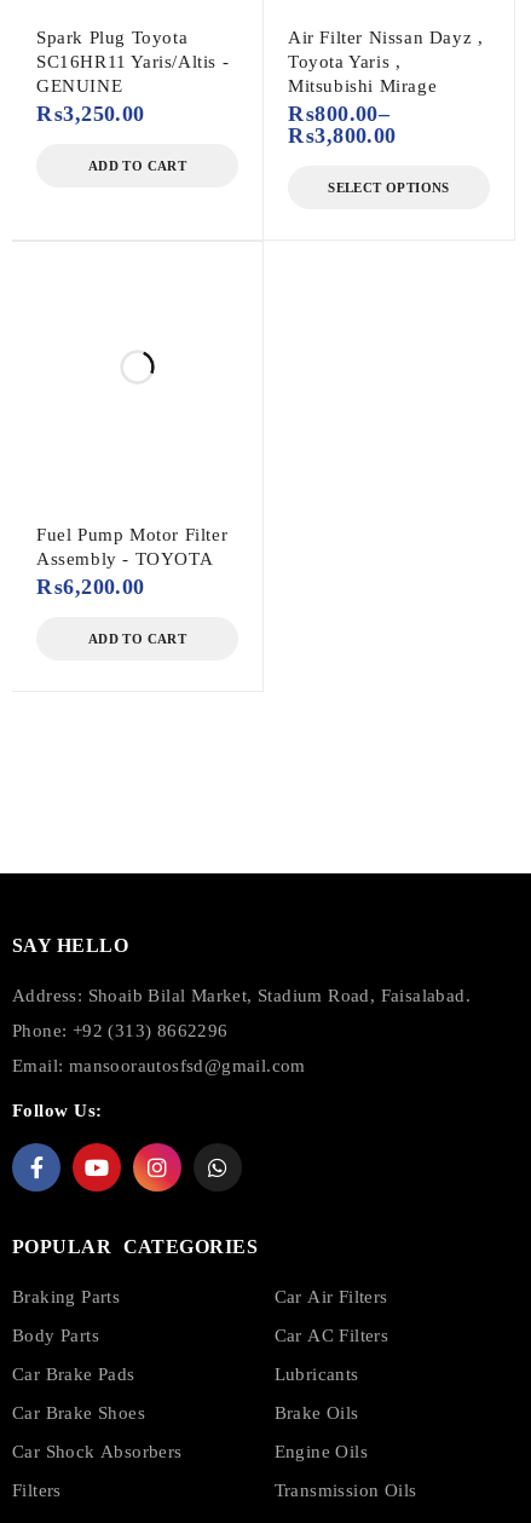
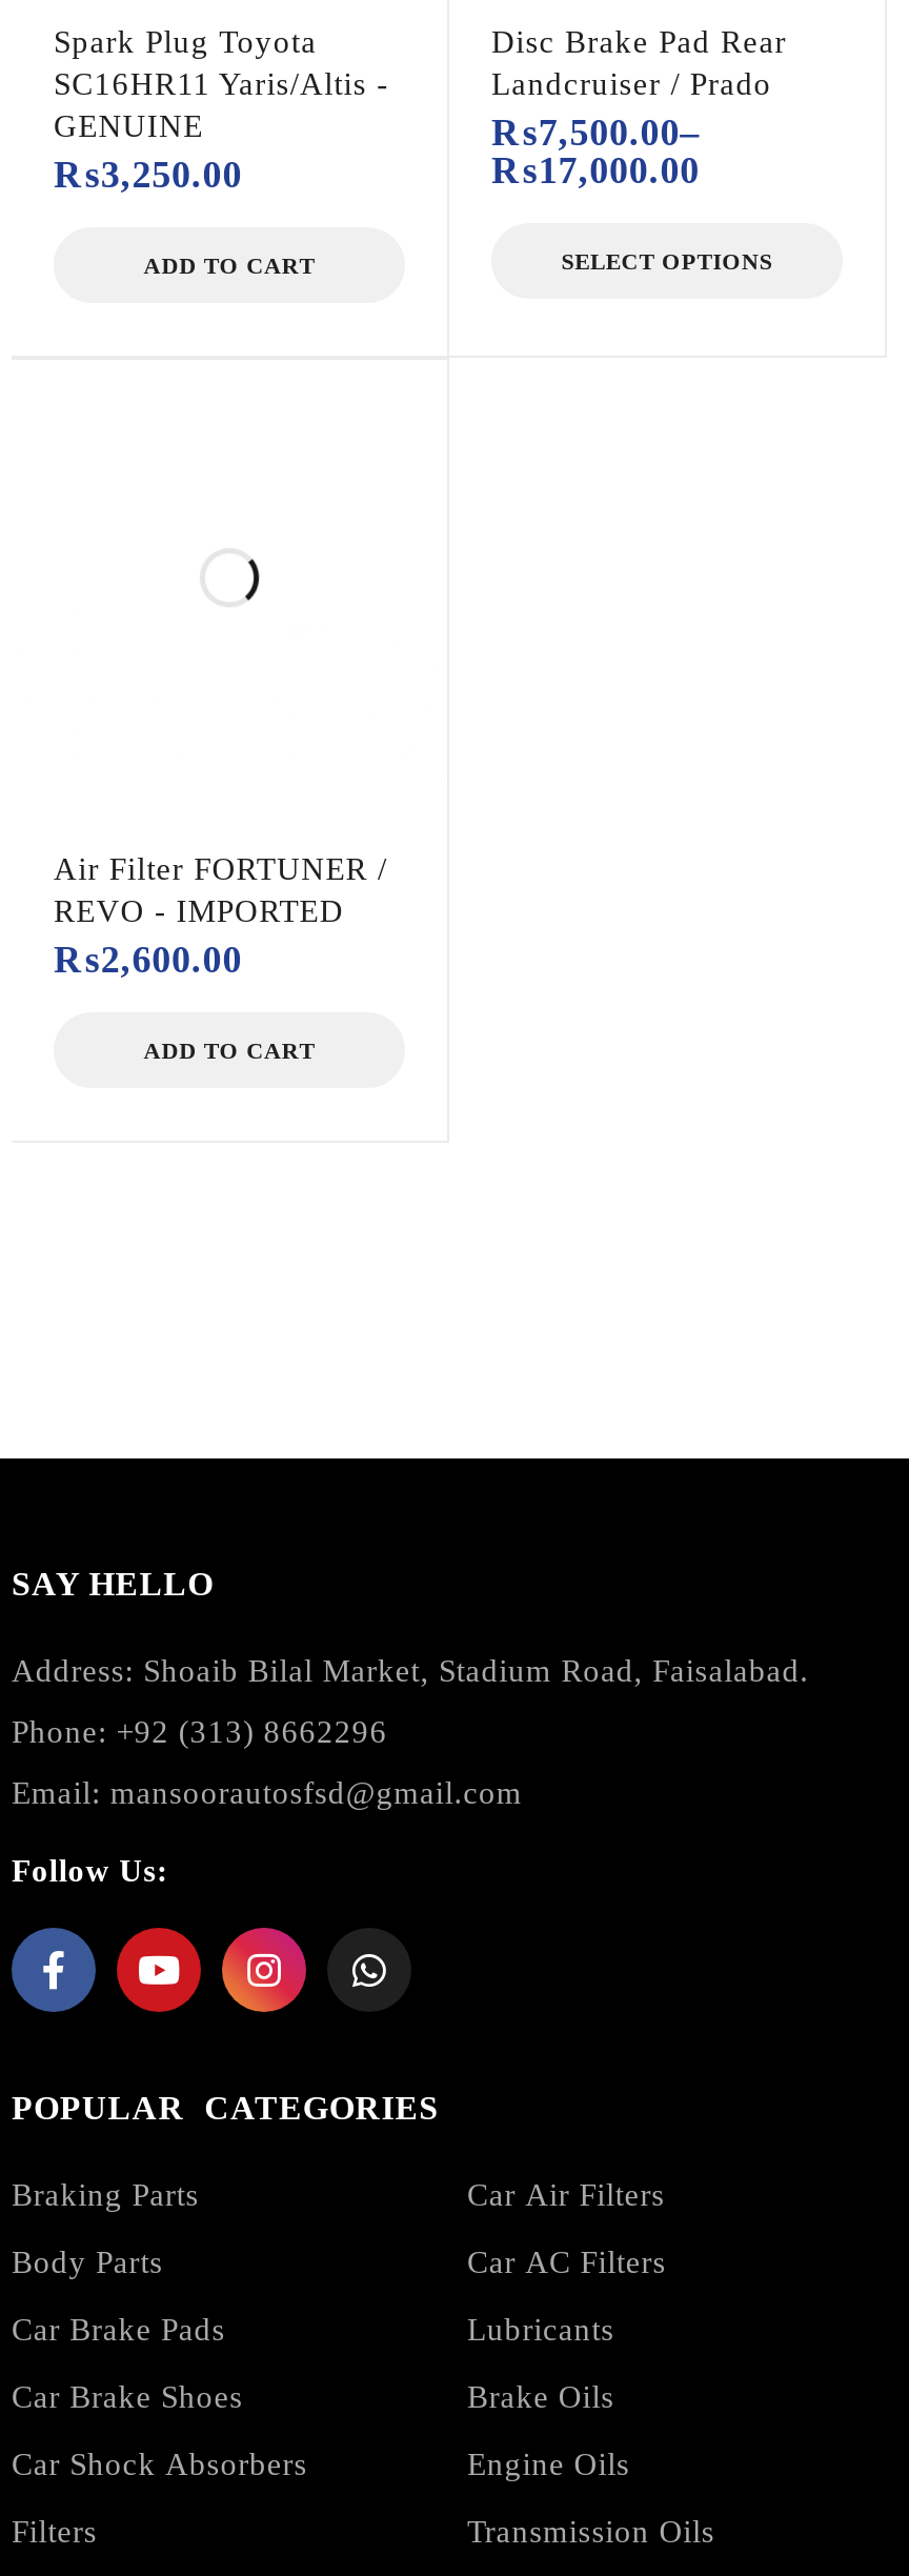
- Air Filter Nissan Dayz ,
- Toyota Yaris ,
- Mitsubishi Mirage
- ₨800.00–
- ₨3,800.00
+ Disc Brake Pad Rear
+ Landcruiser / Prado
+ ₨7,500.00–
+ ₨17,000.00

- Fuel Pump Motor Filter
- Assembly - TOYOTA
- ₨6,200.00
+ Air Filter FORTUNER /
+ REVO - IMPORTED
+ ₨2,600.00
